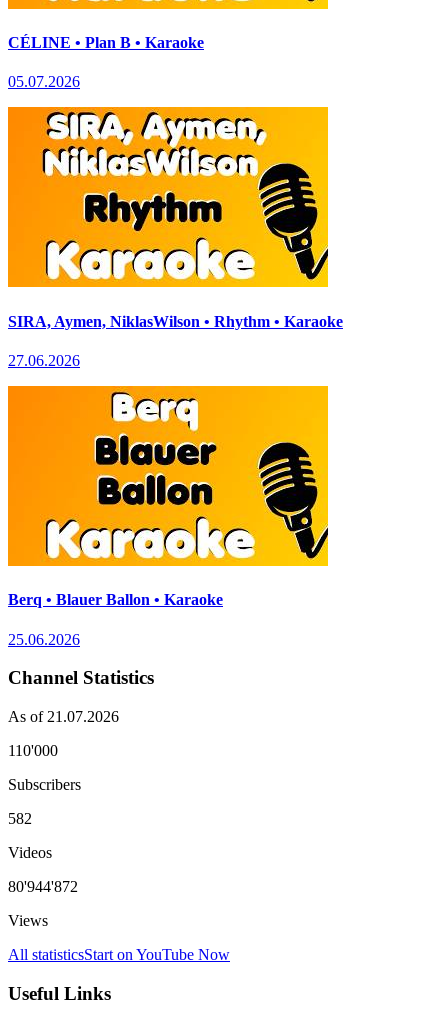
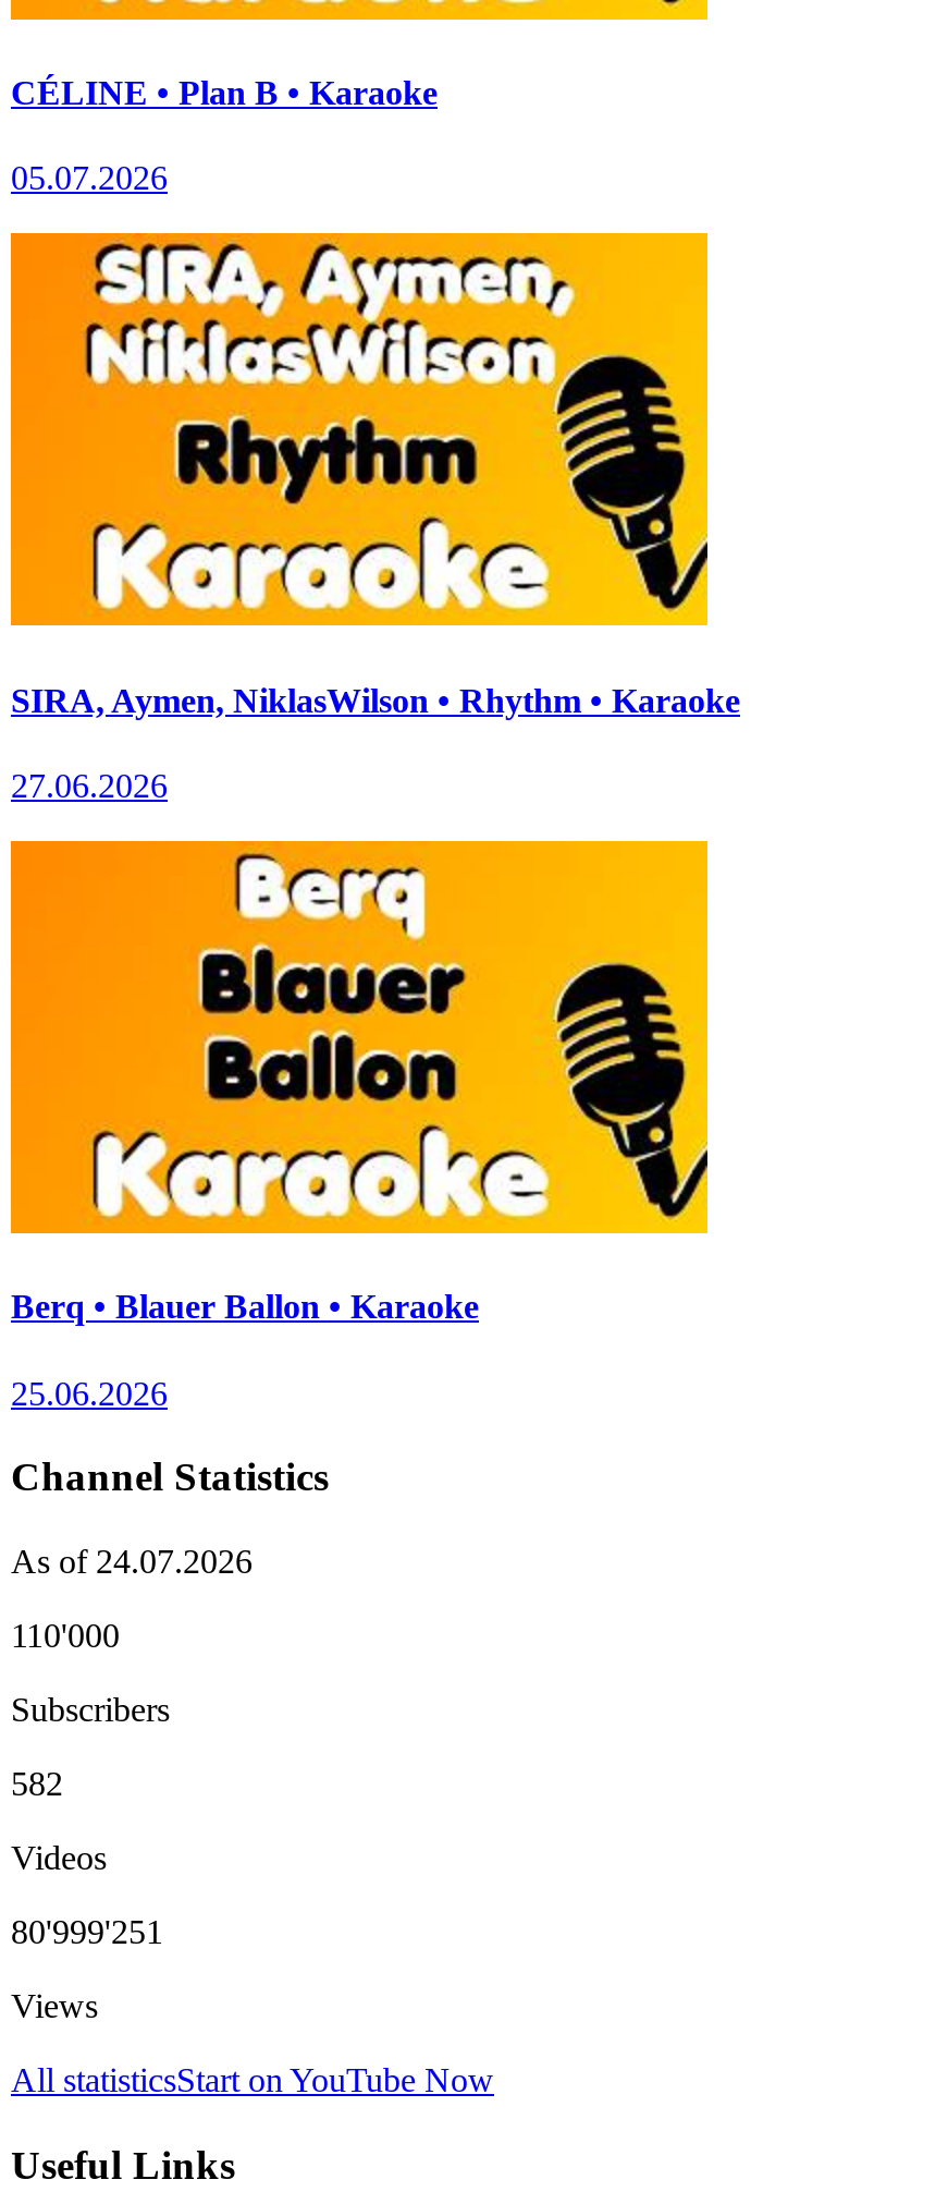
- As of 21.07.2026
+ As of 24.07.2026

- 80'944'872
+ 80'999'251
